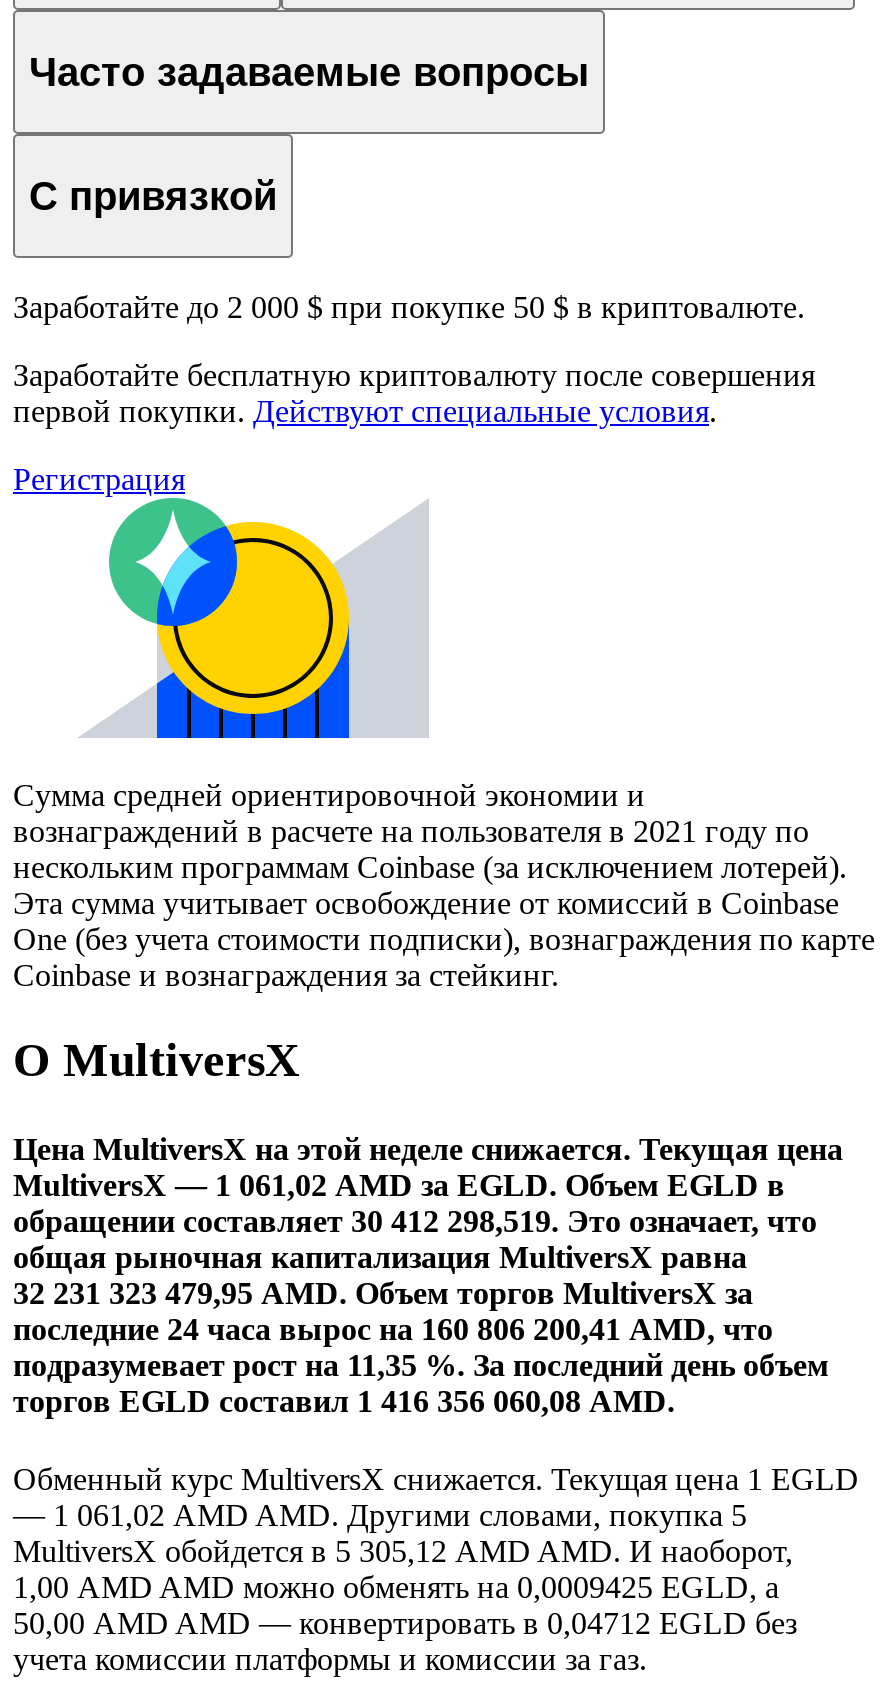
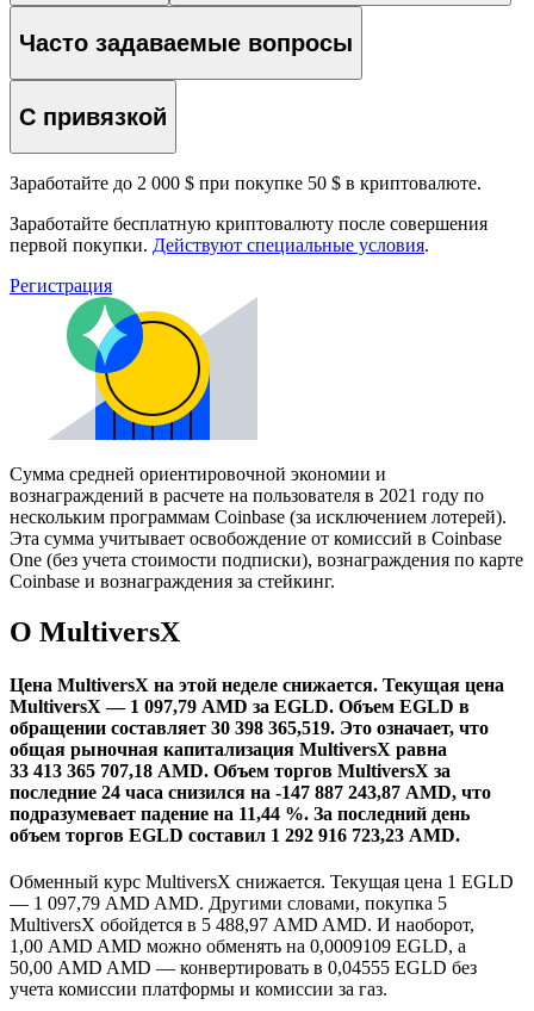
- MultiversX — 1 061,02 AMD за EGLD. Объем EGLD в
+ MultiversX — 1 097,79 AMD за EGLD. Объем EGLD в

- обращении составляет 30 412 298,519. Это означает, что
+ обращении составляет 30 398 365,519. Это означает, что

- 32 231 323 479,95 AMD. Объем торгов MultiversX за
- последние 24 часа вырос на 160 806 200,41 AMD, что
- подразумевает рост на 11,35 %. За последний день объем
- торгов EGLD составил 1 416 356 060,08 AMD.
+ 33 413 365 707,18 AMD. Объем торгов MultiversX за
+ последние 24 часа снизился на -147 887 243,87 AMD, что
+ подразумевает падение на 11,44 %. За последний день
+ объем торгов EGLD составил 1 292 916 723,23 AMD.

- — 1 061,02 AMD AMD. Другими словами, покупка 5
+ — 1 097,79 AMD AMD. Другими словами, покупка 5

- MultiversX обойдется в 5 305,12 AMD AMD. И наоборот,
+ MultiversX обойдется в 5 488,97 AMD AMD. И наоборот,

- 1,00 AMD AMD можно обменять на 0,0009425 EGLD, а
+ 1,00 AMD AMD можно обменять на 0,0009109 EGLD, а

- 50,00 AMD AMD — конвертировать в 0,04712 EGLD без
+ 50,00 AMD AMD — конвертировать в 0,04555 EGLD без
